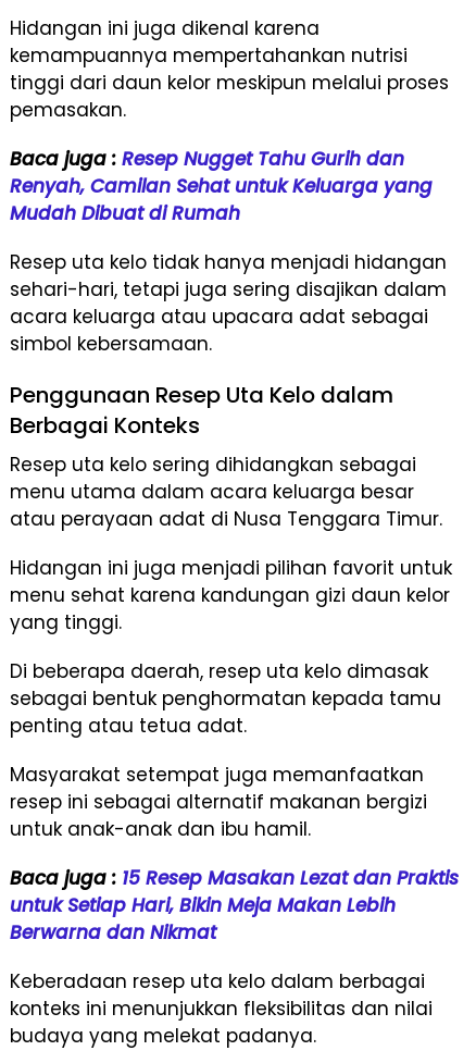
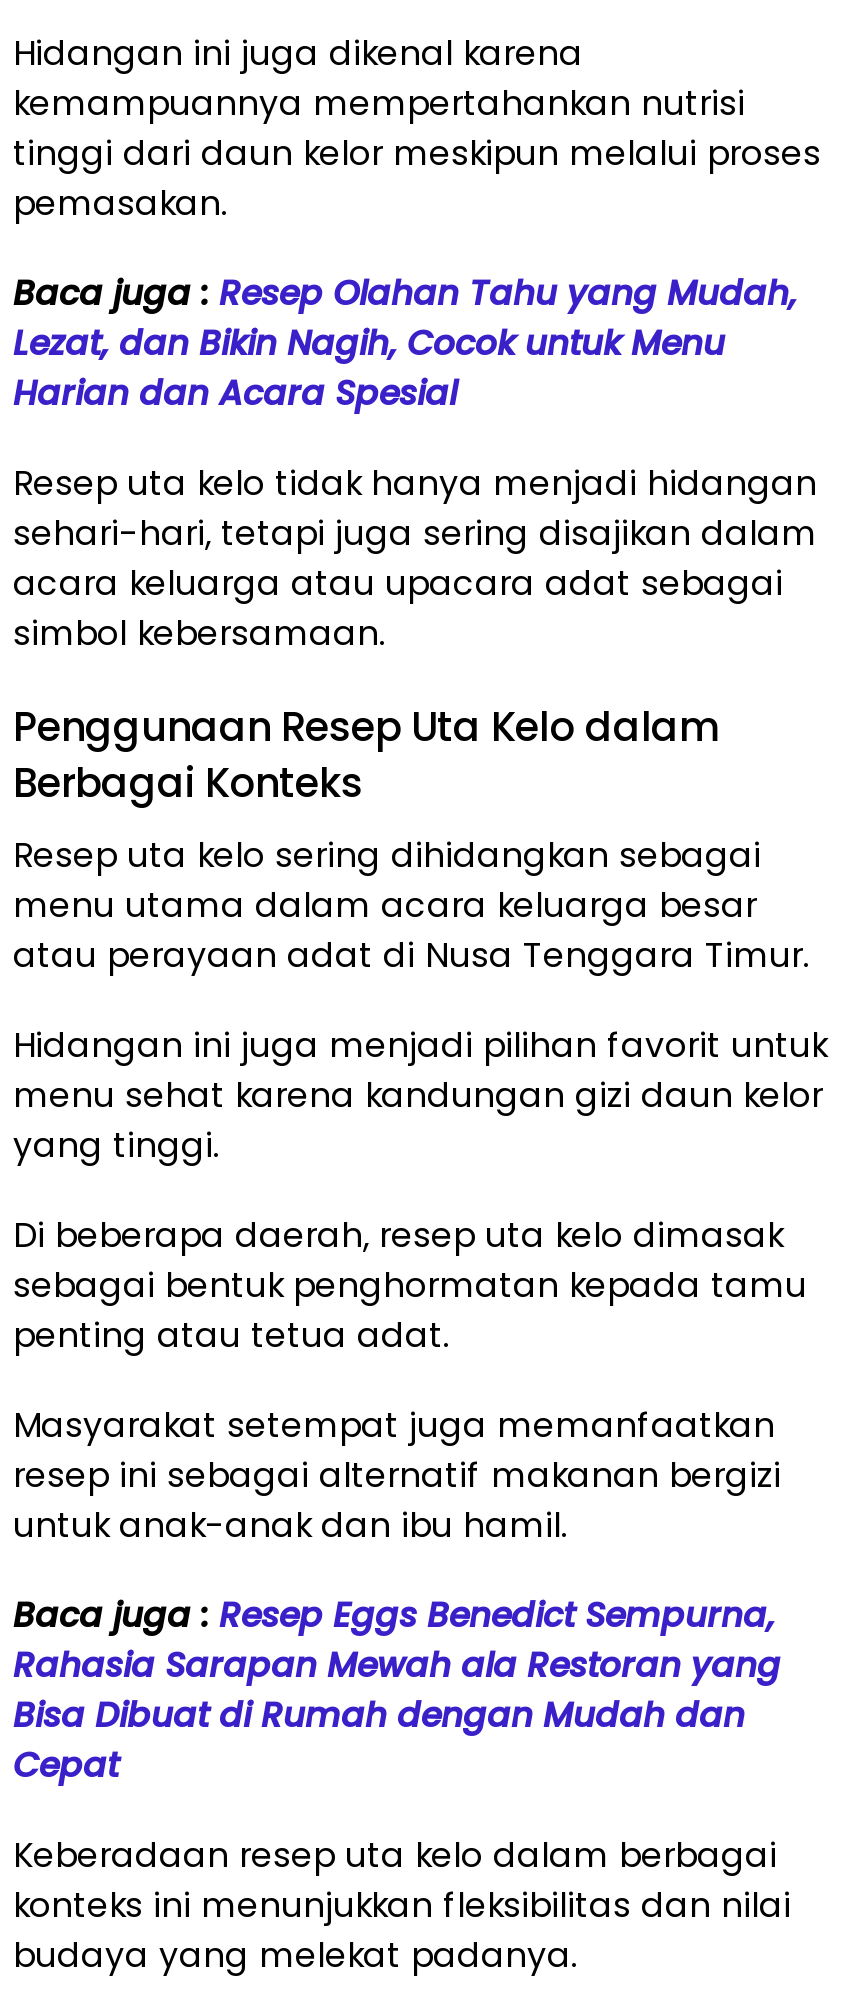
- Baca juga : Resep Nugget Tahu Gurih dan
- Renyah, Camilan Sehat untuk Keluarga yang
- Mudah Dibuat di Rumah
+ Baca juga : Resep Olahan Tahu yang Mudah,
+ Lezat, dan Bikin Nagih, Cocok untuk Menu
+ Harian dan Acara Spesial

- Baca juga : 15 Resep Masakan Lezat dan Praktis
- untuk Setiap Hari, Bikin Meja Makan Lebih
- Berwarna dan Nikmat
+ Baca juga : Resep Eggs Benedict Sempurna,
+ Rahasia Sarapan Mewah ala Restoran yang
+ Bisa Dibuat di Rumah dengan Mudah dan
+ Cepat
